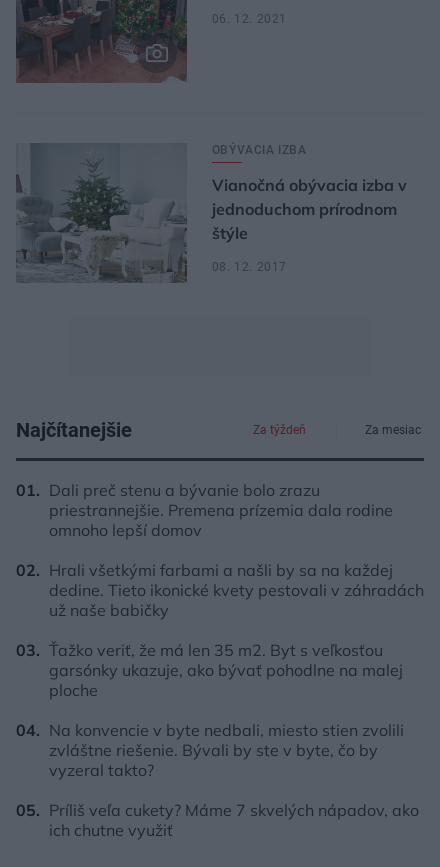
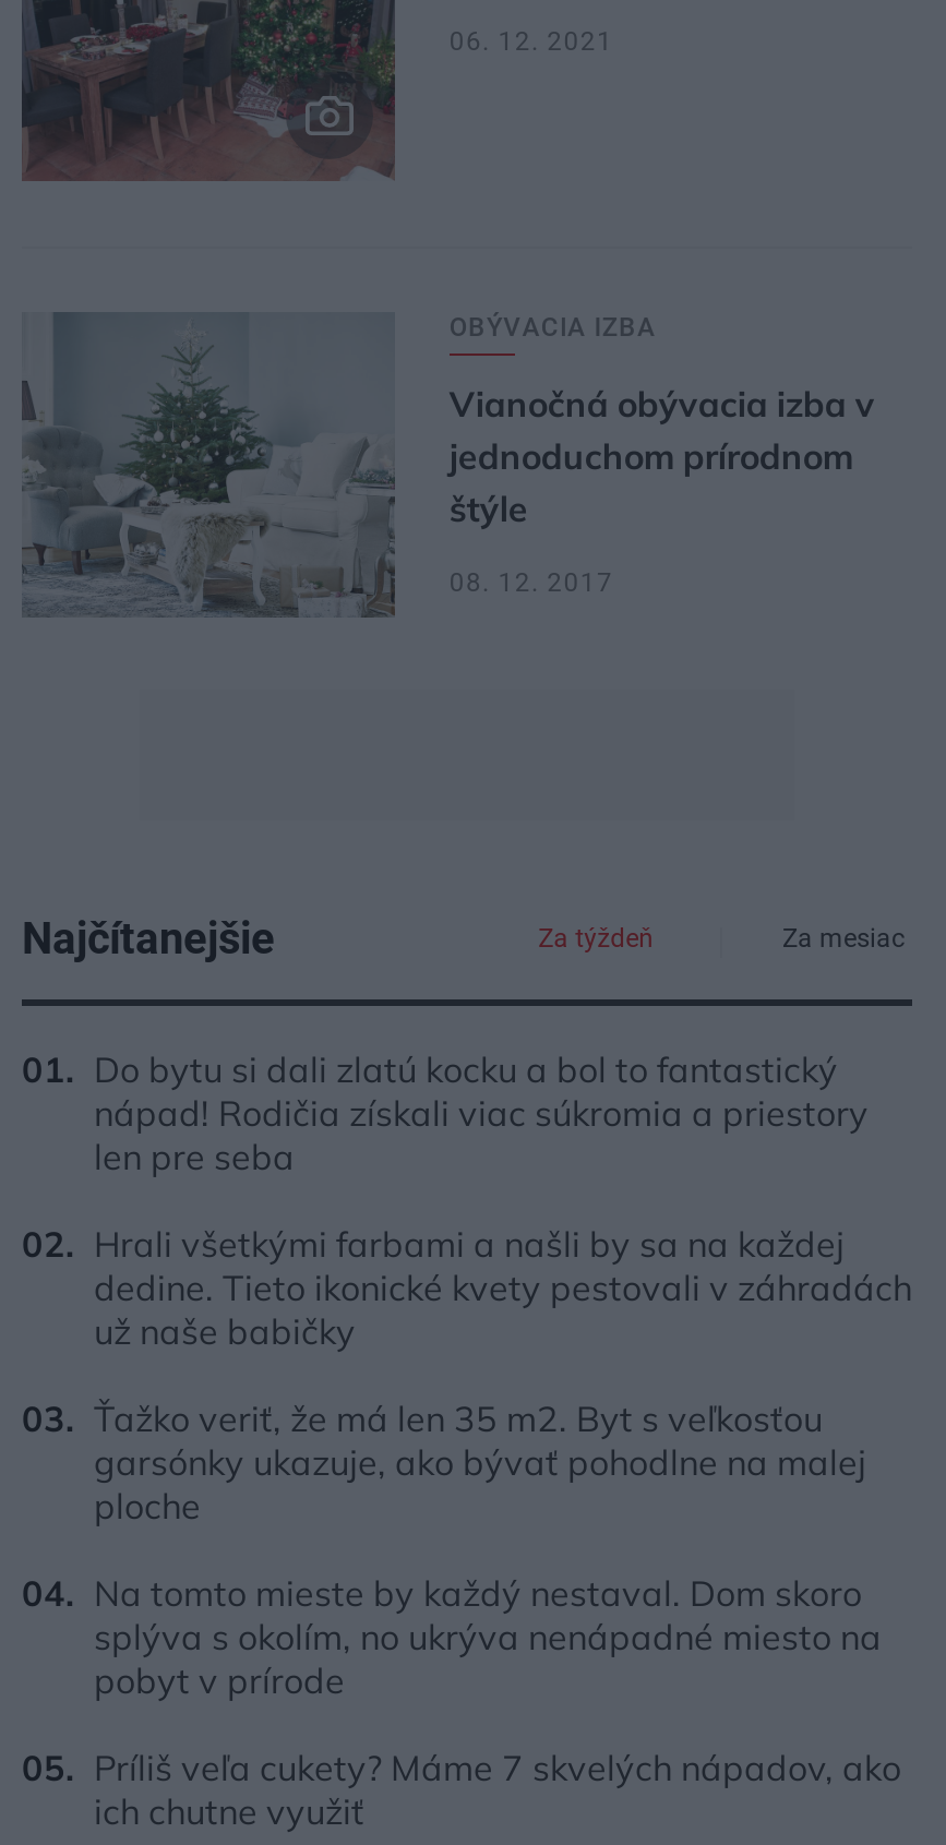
- Dali preč stenu a bývanie bolo zrazu
- priestrannejšie. Premena prízemia dala rodine
- omnoho lepší domov
+ Do bytu si dali zlatú kocku a bol to fantastický
+ nápad! Rodičia získali viac súkromia a priestory
+ len pre seba

- Na konvencie v byte nedbali, miesto stien zvolili
- zvláštne riešenie. Bývali by ste v byte, čo by
- vyzeral takto?
+ Na tomto mieste by každý nestaval. Dom skoro
+ splýva s okolím, no ukrýva nenápadné miesto na
+ pobyt v prírode
